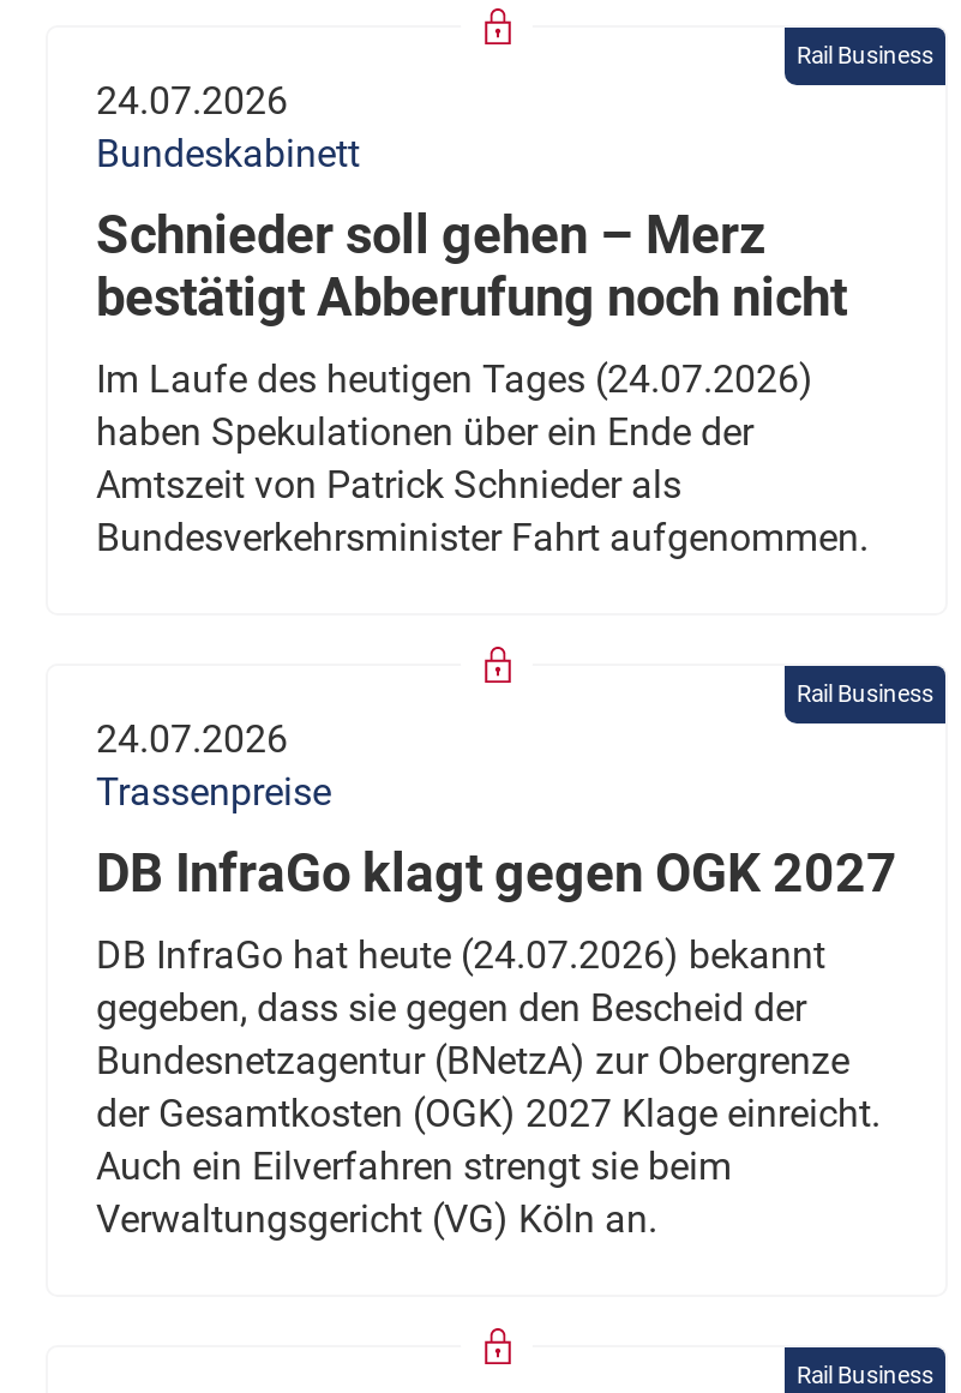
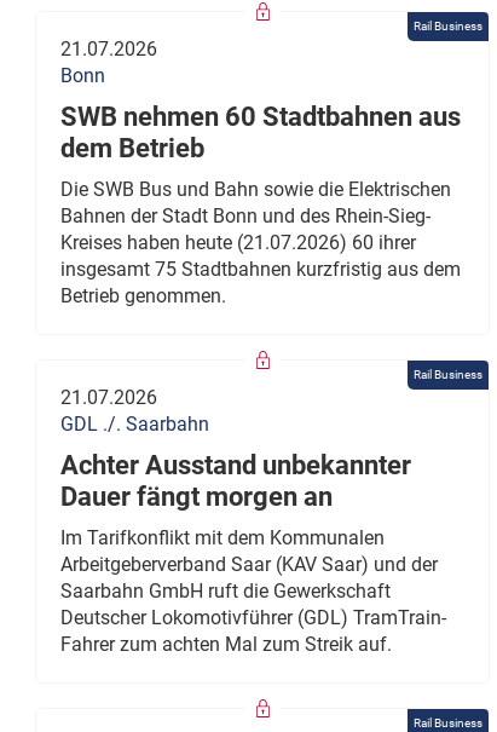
- 24.07.2026
- Bundeskabinett
+ 21.07.2026
+ Bonn

- Schnieder soll gehen – Merz
- bestätigt Abberufung noch nicht
+ SWB nehmen 60 Stadtbahnen aus
+ dem Betrieb

- Im Laufe des heutigen Tages (24.07.2026)
- haben Spekulationen über ein Ende der
- Amtszeit von Patrick Schnieder als
- Bundesverkehrsminister Fahrt aufgenommen.
+ Die SWB Bus und Bahn sowie die Elektrischen
+ Bahnen der Stadt Bonn und des Rhein-Sieg-
+ Kreises haben heute (21.07.2026) 60 ihrer
+ insgesamt 75 Stadtbahnen kurzfristig aus dem
+ Betrieb genommen.

- 24.07.2026
- Trassenpreise
+ 21.07.2026
+ GDL ./. Saarbahn

- DB InfraGo klagt gegen OGK 2027
+ Achter Ausstand unbekannter
+ Dauer fängt morgen an

- DB InfraGo hat heute (24.07.2026) bekannt
- gegeben, dass sie gegen den Bescheid der
- Bundesnetzagentur (BNetzA) zur Obergrenze
- der Gesamtkosten (OGK) 2027 Klage einreicht.
- Auch ein Eilverfahren strengt sie beim
- Verwaltungsgericht (VG) Köln an.
+ Im Tarifkonflikt mit dem Kommunalen
+ Arbeitgeberverband Saar (KAV Saar) und der
+ Saarbahn GmbH ruft die Gewerkschaft
+ Deutscher Lokomotivführer (GDL) TramTrain-
+ Fahrer zum achten Mal zum Streik auf.
